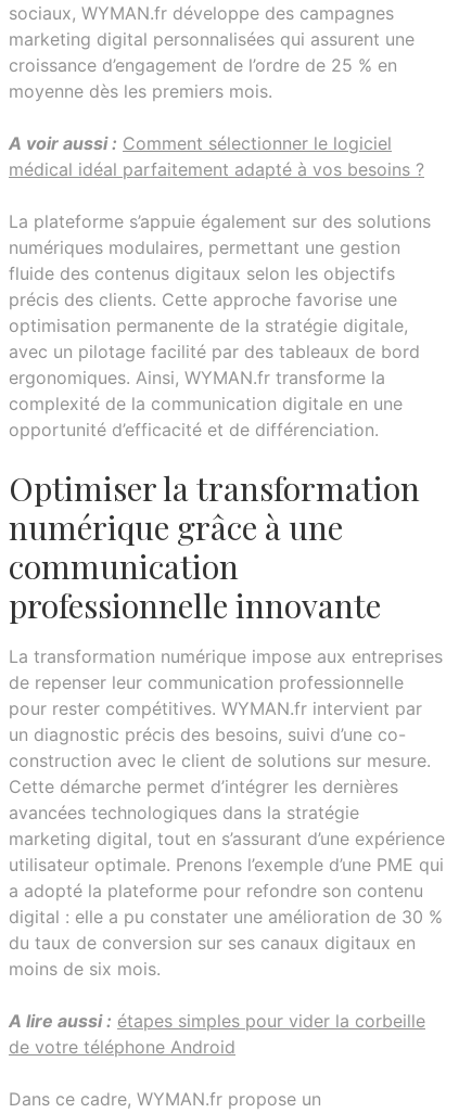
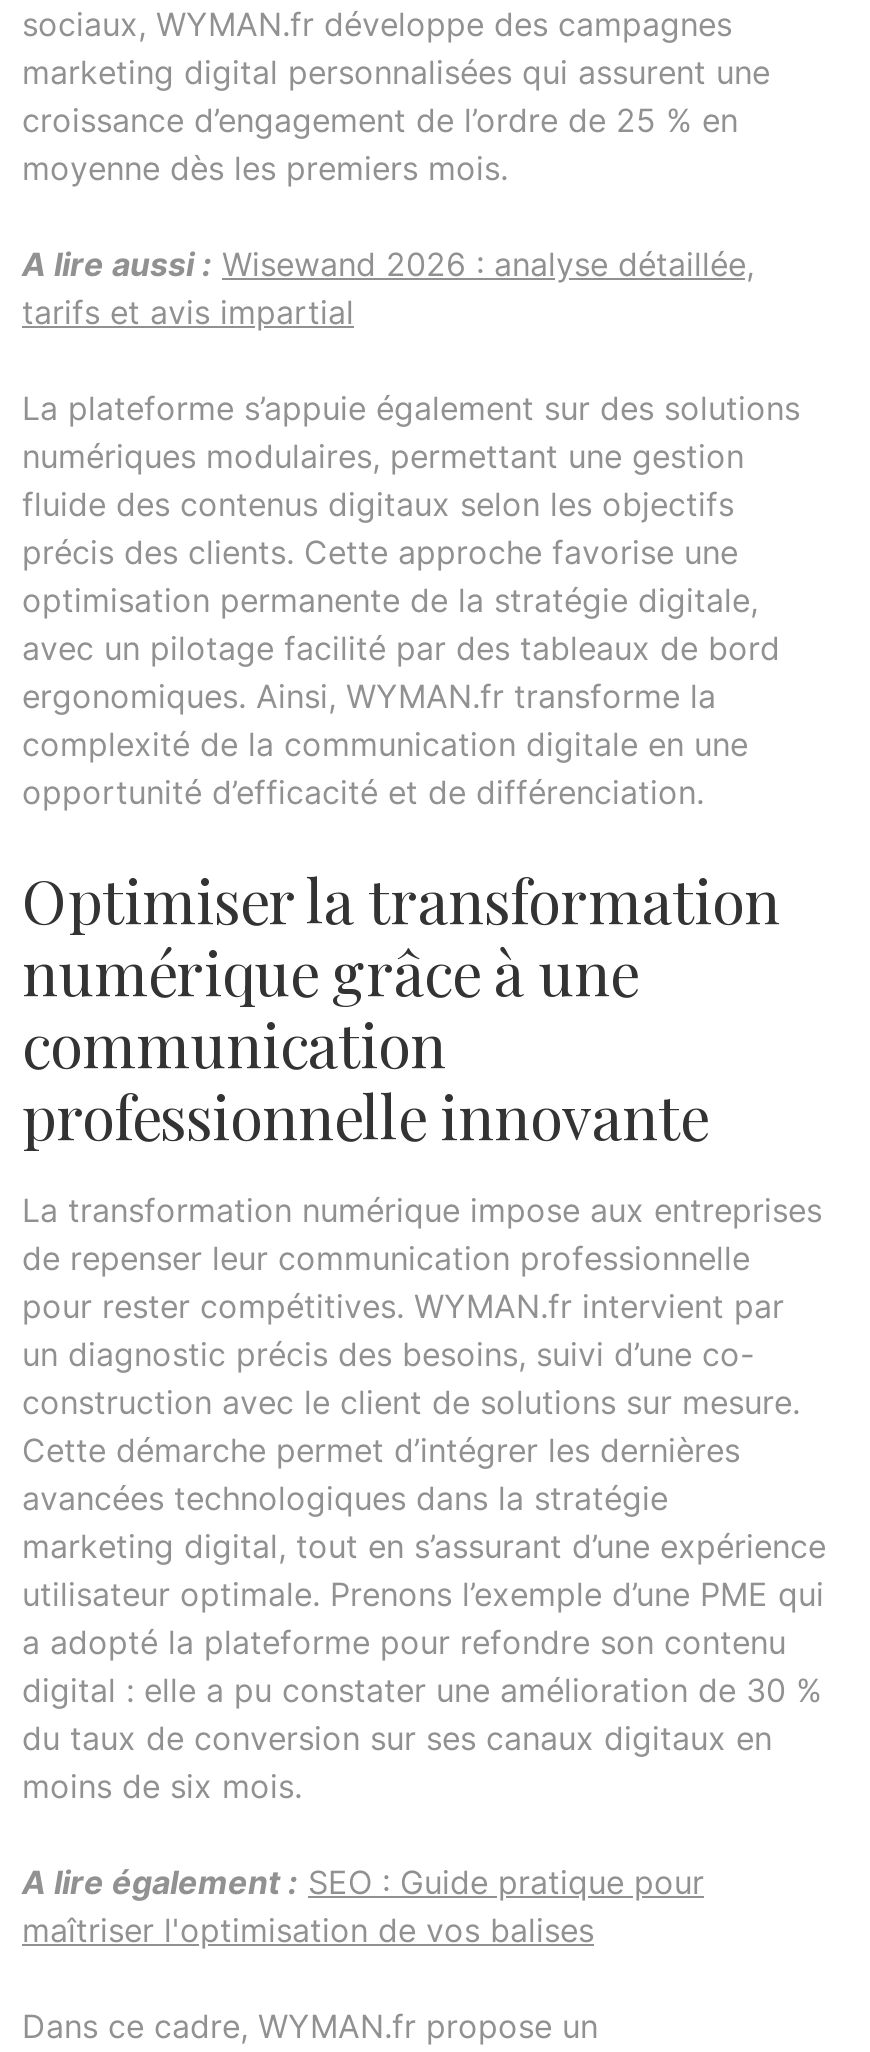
- A voir aussi : Comment sélectionner le logiciel
- médical idéal parfaitement adapté à vos besoins ?
+ A lire aussi : Wisewand 2026 : analyse détaillée,
+ tarifs et avis impartial

- A lire aussi : étapes simples pour vider la corbeille
- de votre téléphone Android
+ A lire également : SEO : Guide pratique pour
+ maîtriser l'optimisation de vos balises
